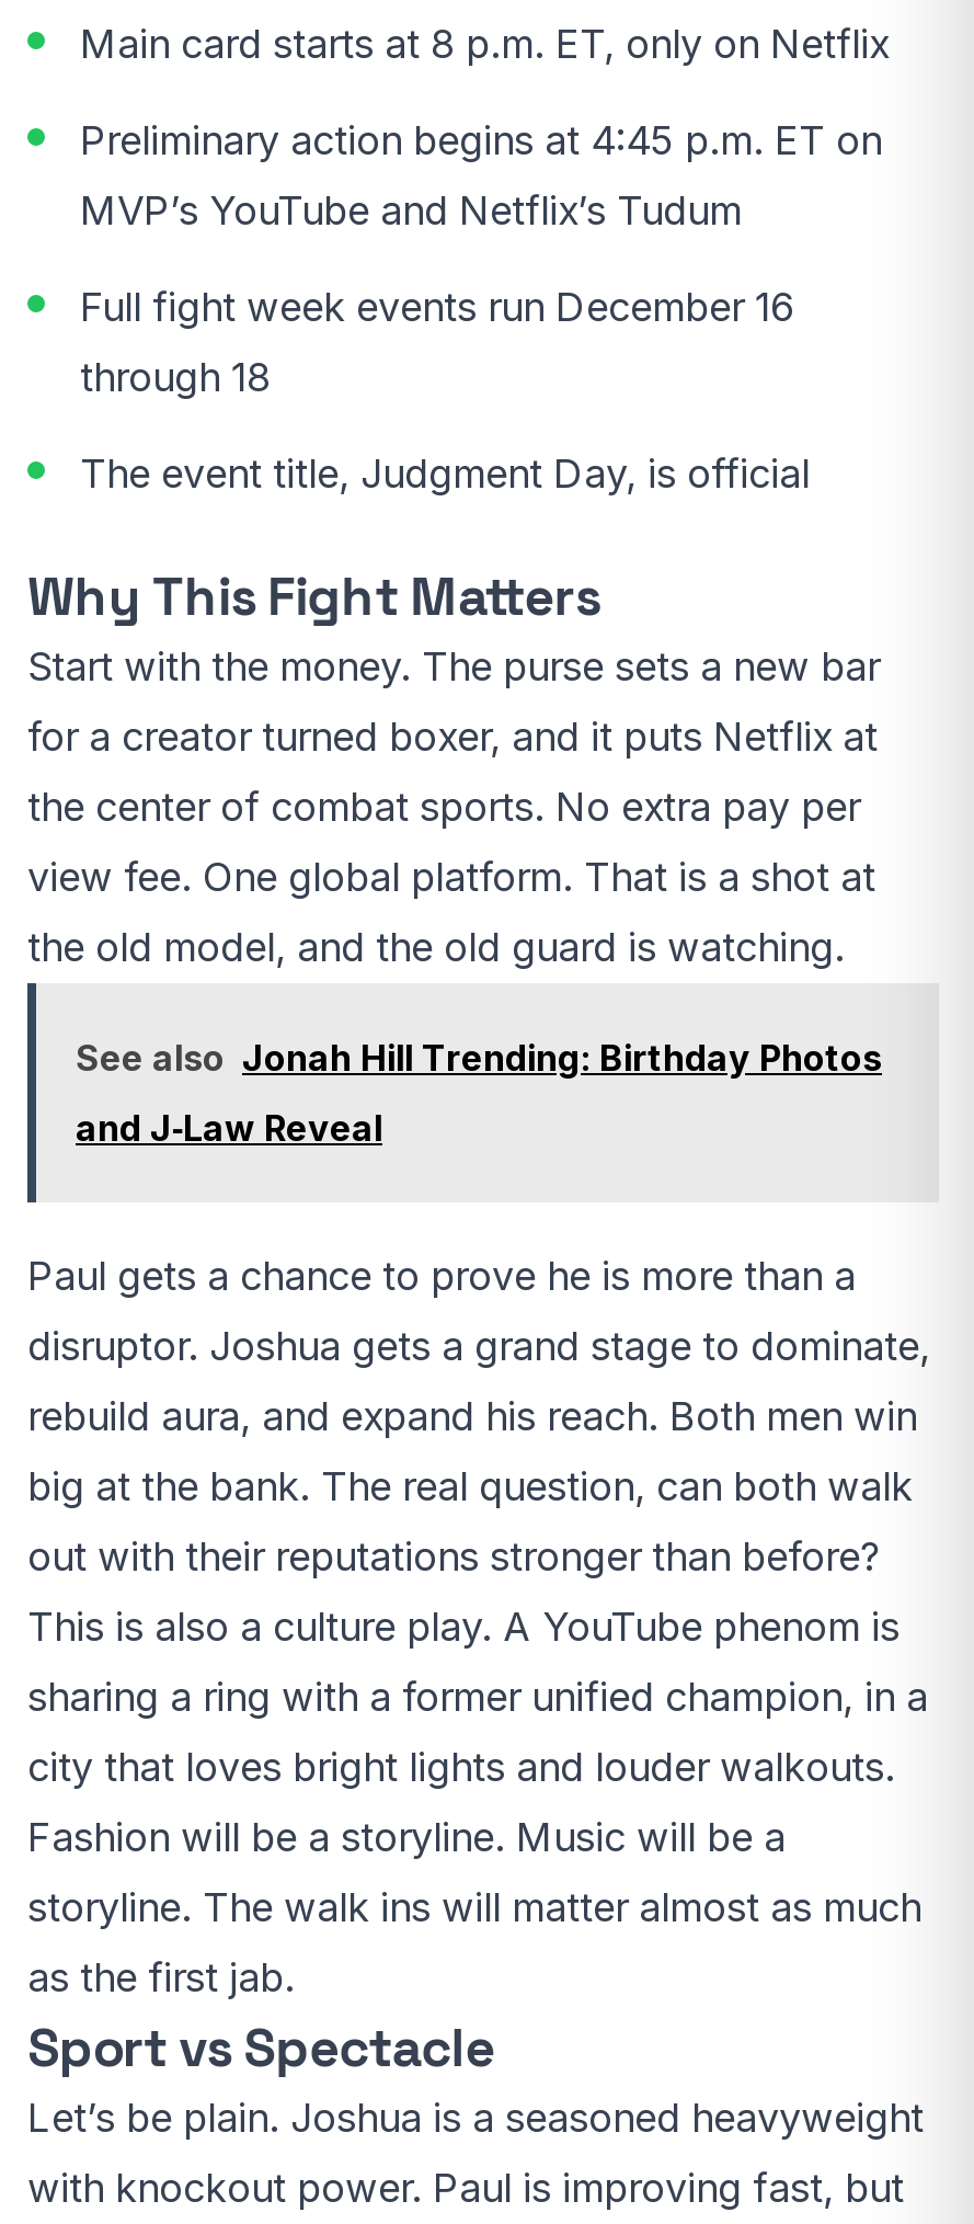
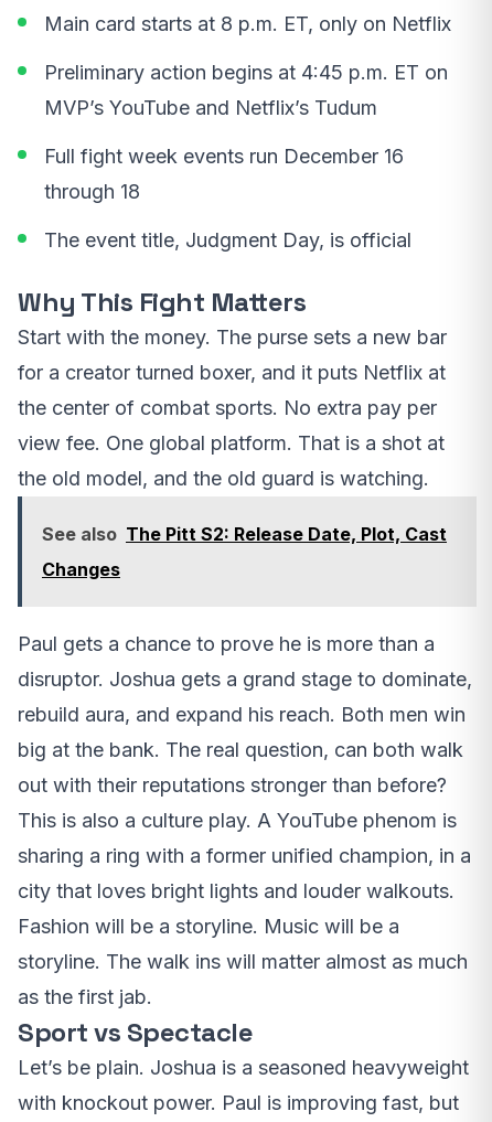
- See also Jonah Hill Trending: Birthday Photos
+ See also The Pitt S2: Release Date, Plot, Cast

- and J‑Law Reveal
+ Changes
